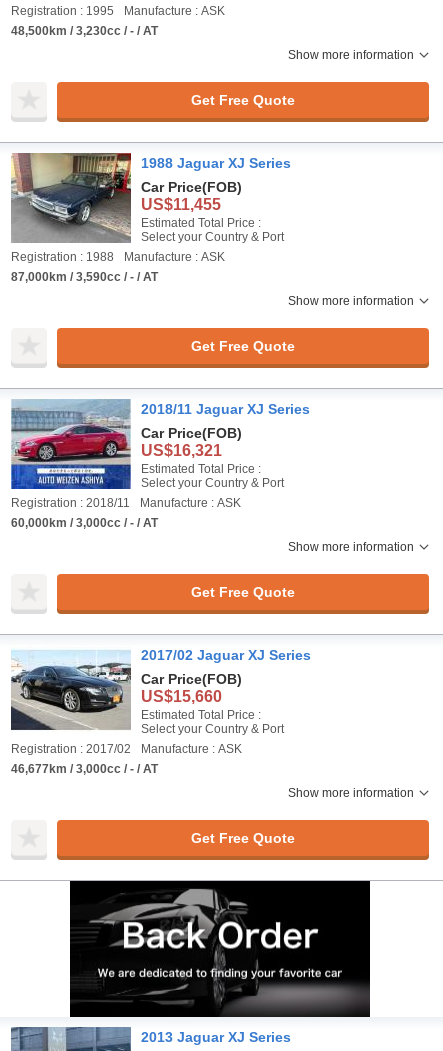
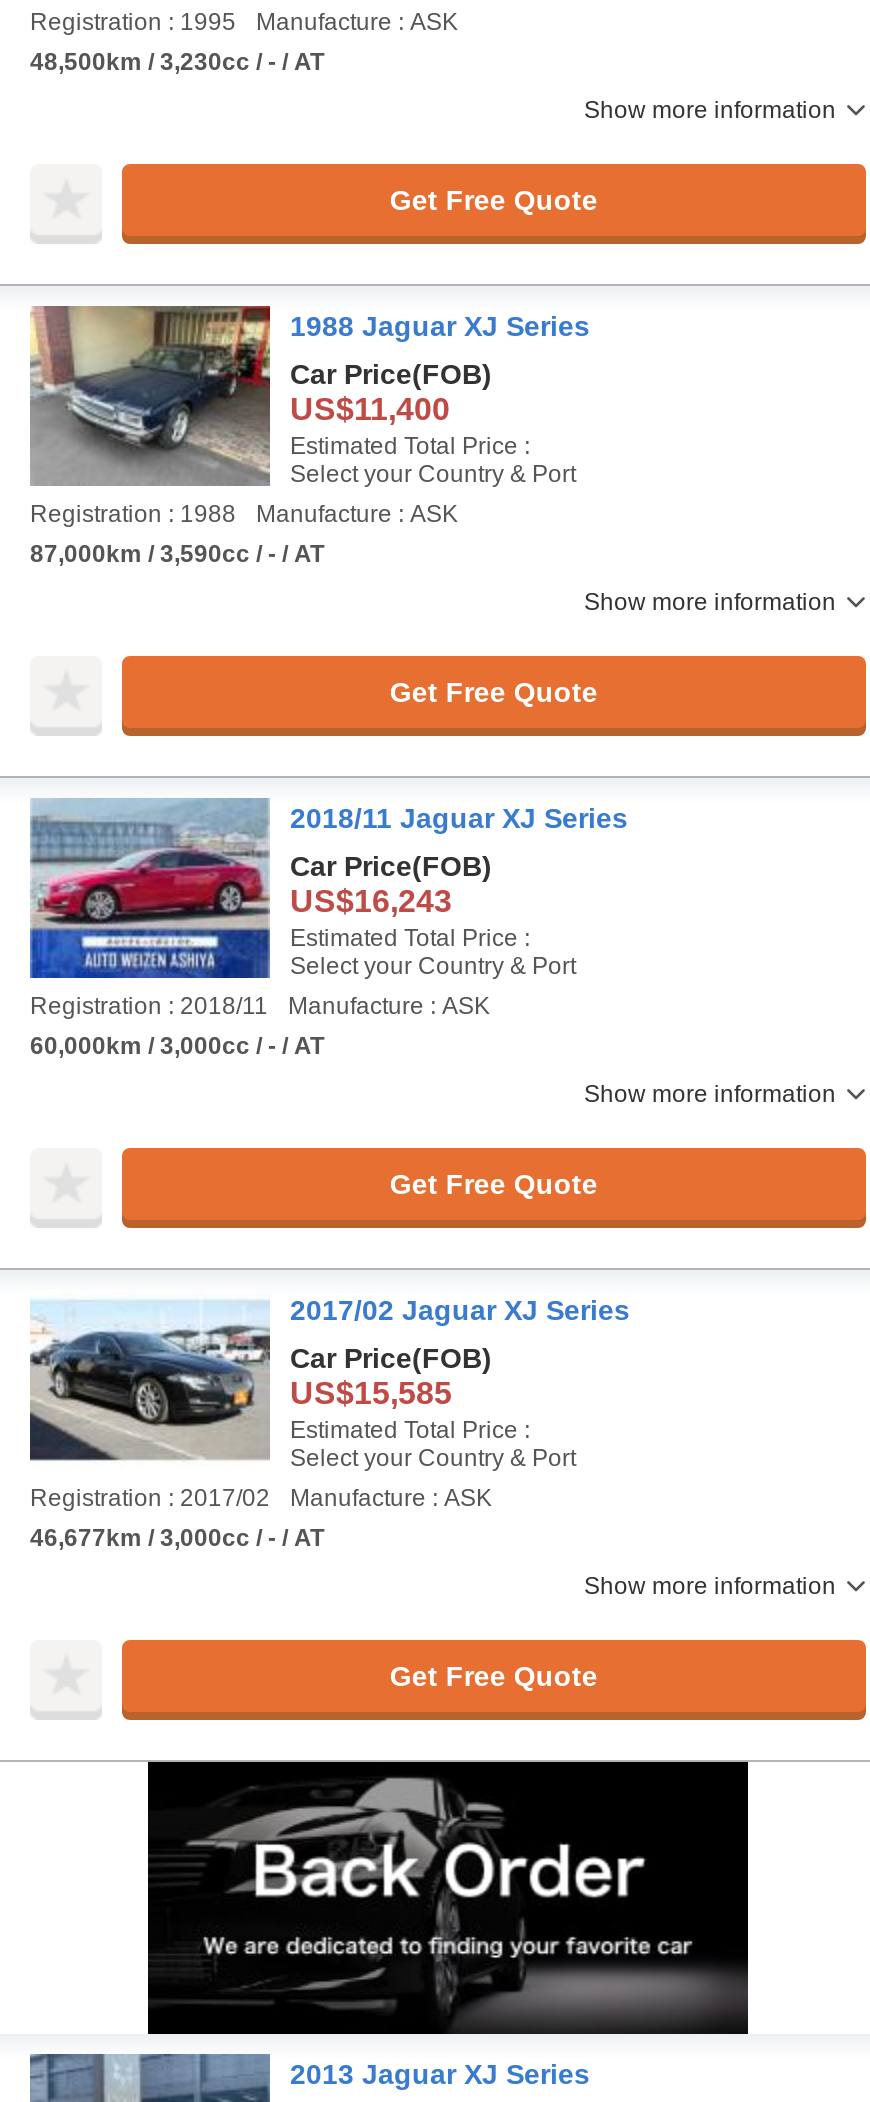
- US$11,455
+ US$11,400

- US$16,321
+ US$16,243

- US$15,660
+ US$15,585
